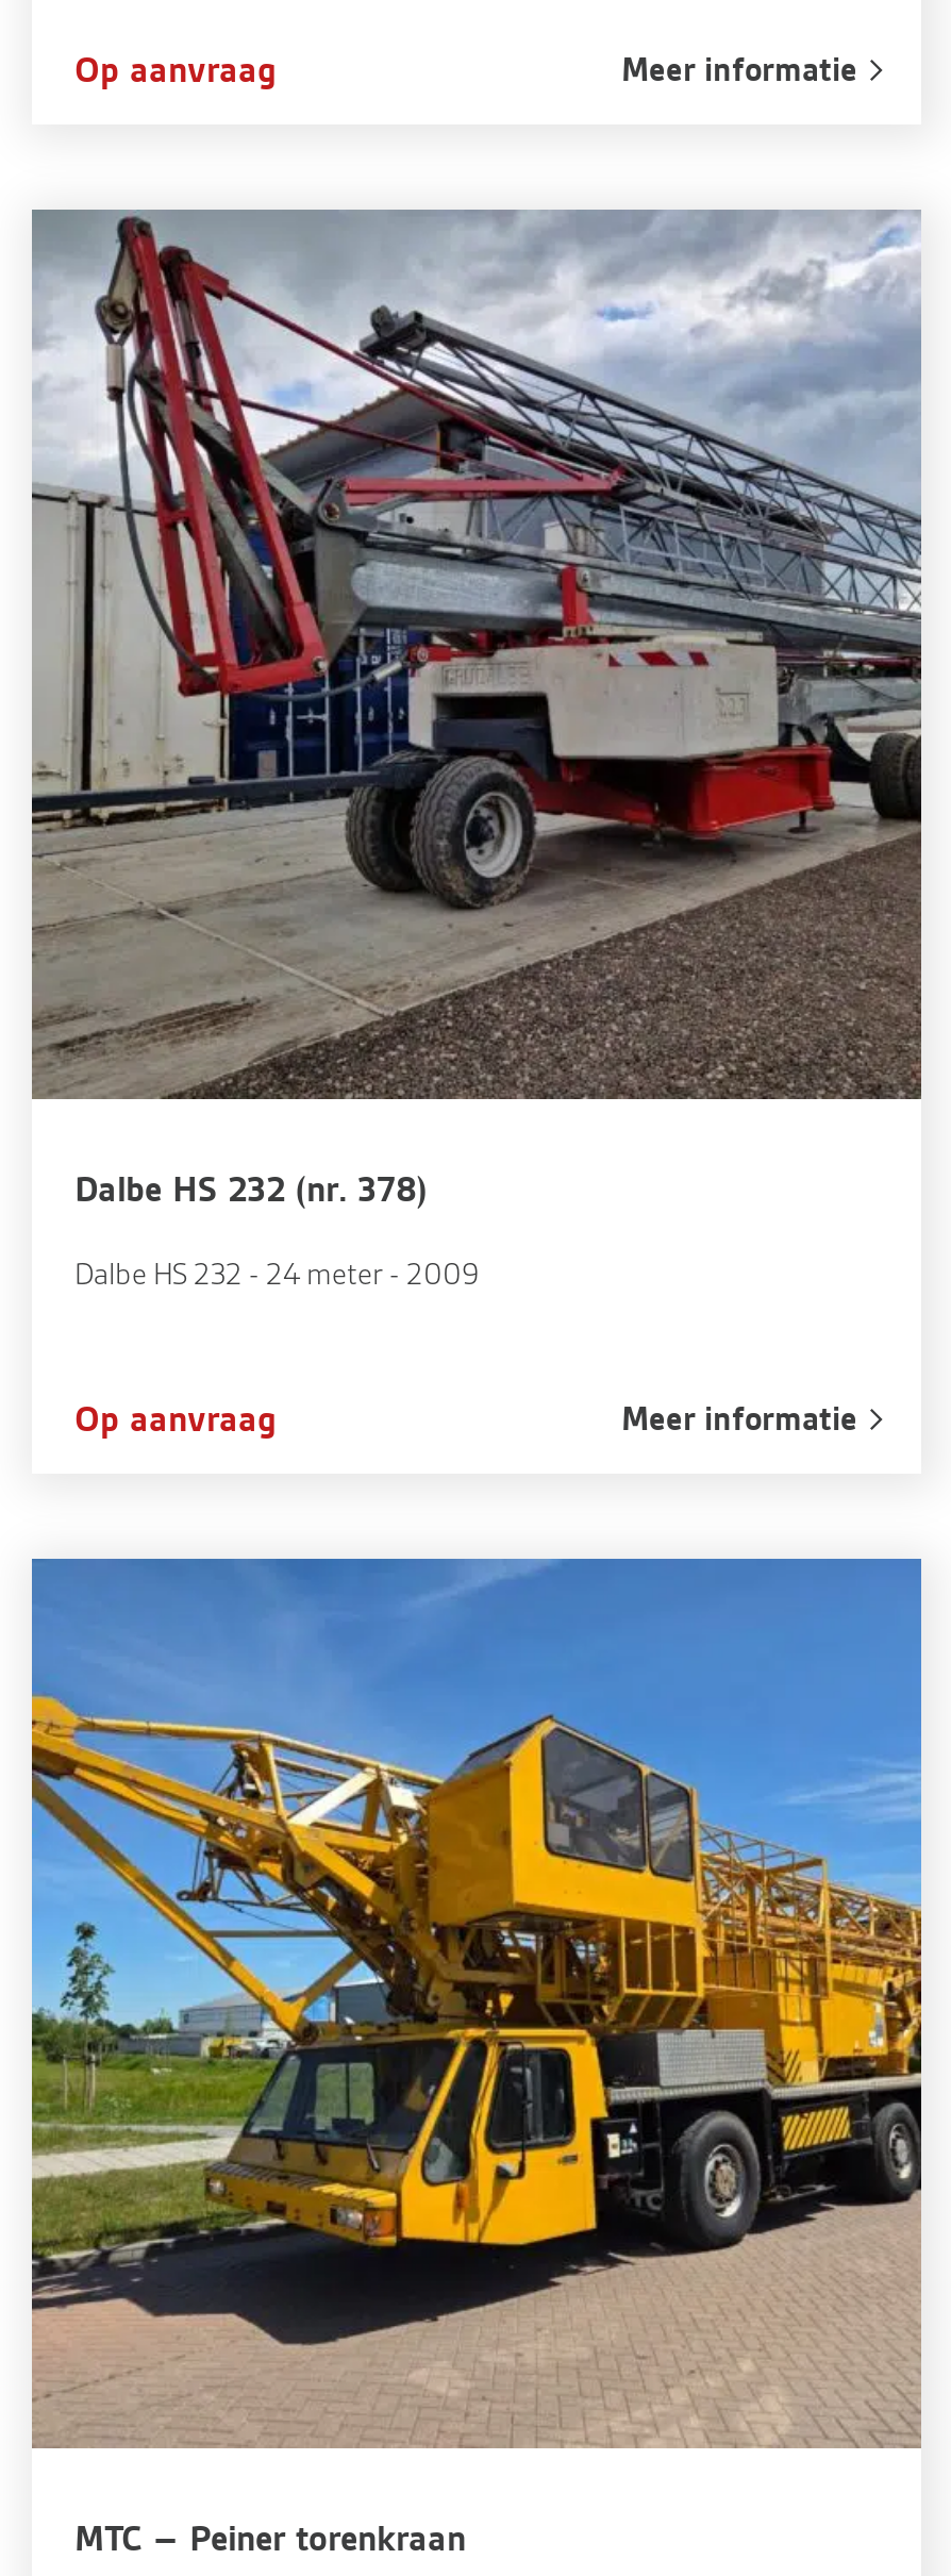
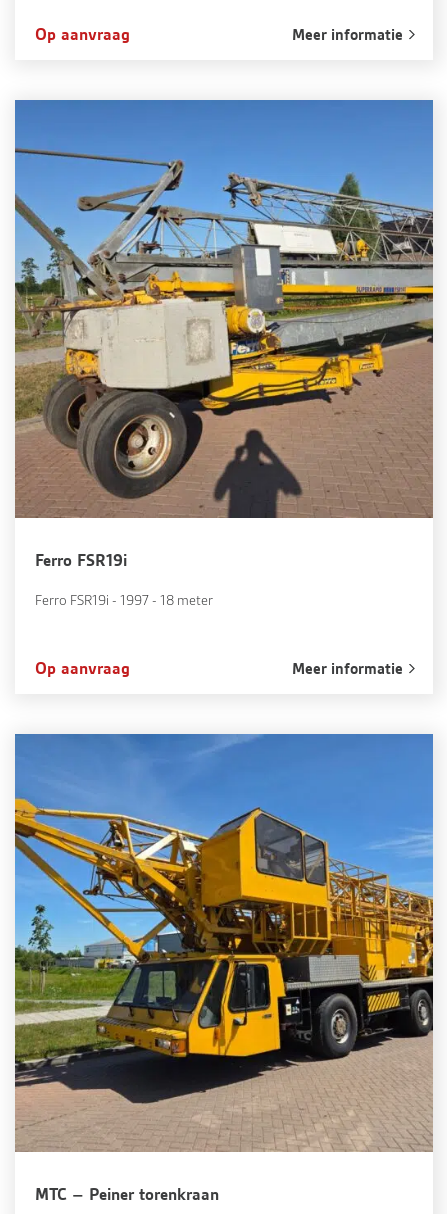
- [image]
- Dalbe HS 232 (nr. 378)
+ [image]
+ Ferro FSR19i

- Dalbe HS 232 - 24 meter - 2009
+ Ferro FSR19i - 1997 - 18 meter
